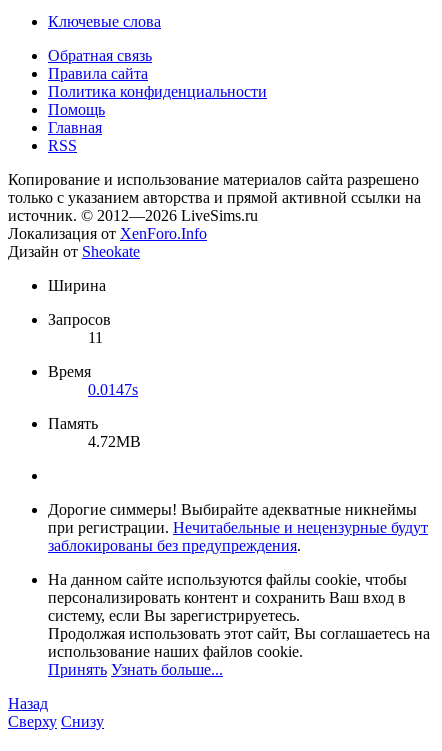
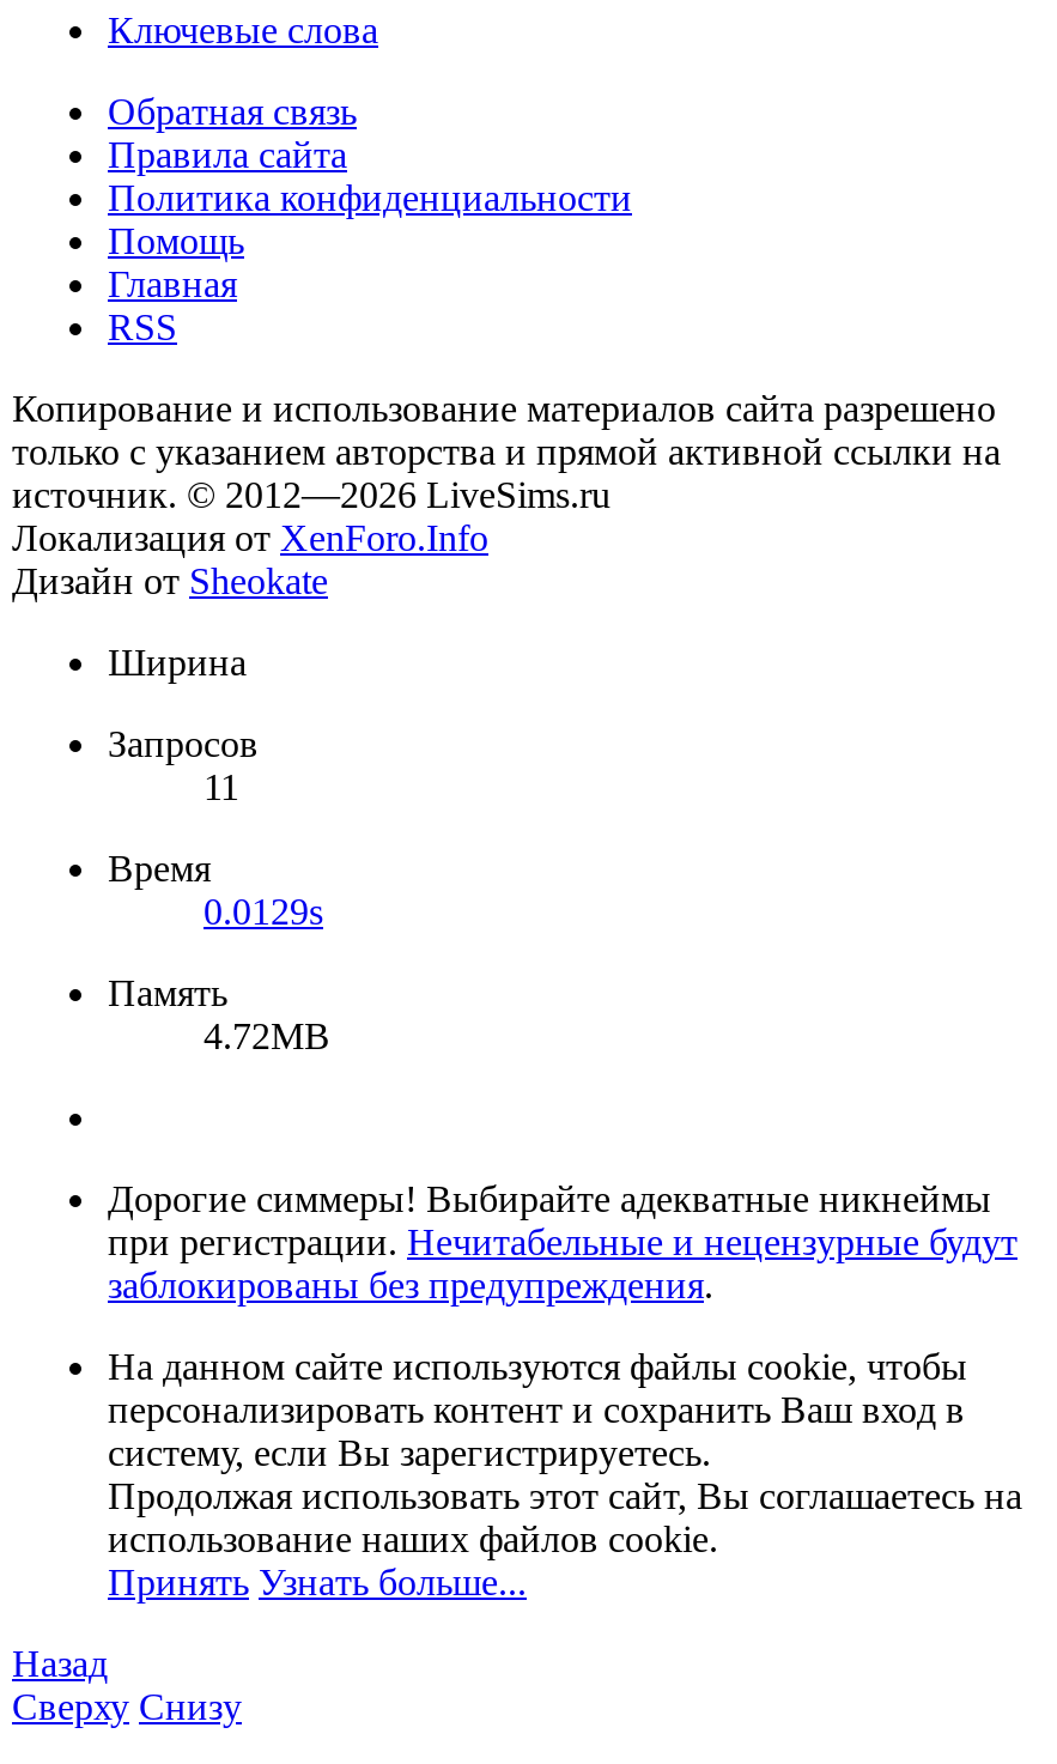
- 0.0147s
+ 0.0129s
